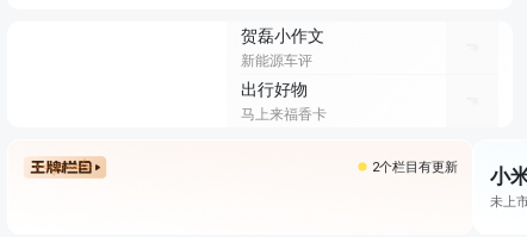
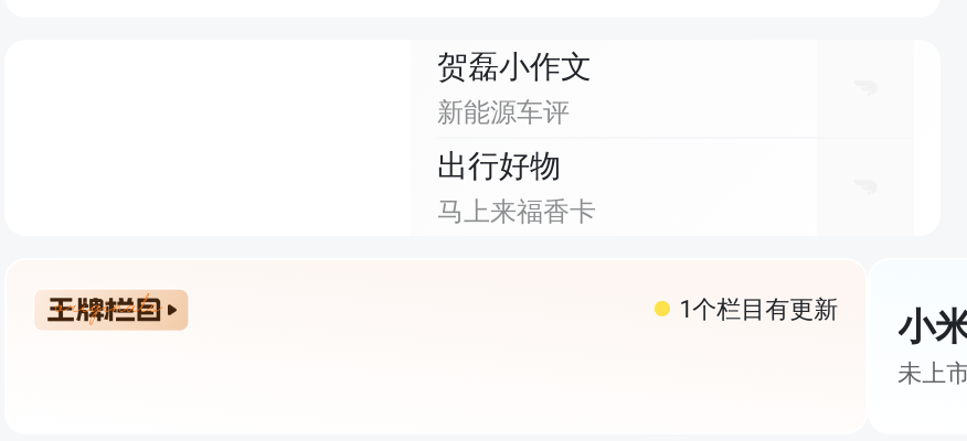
- 2个栏目有更新
+ 1个栏目有更新
